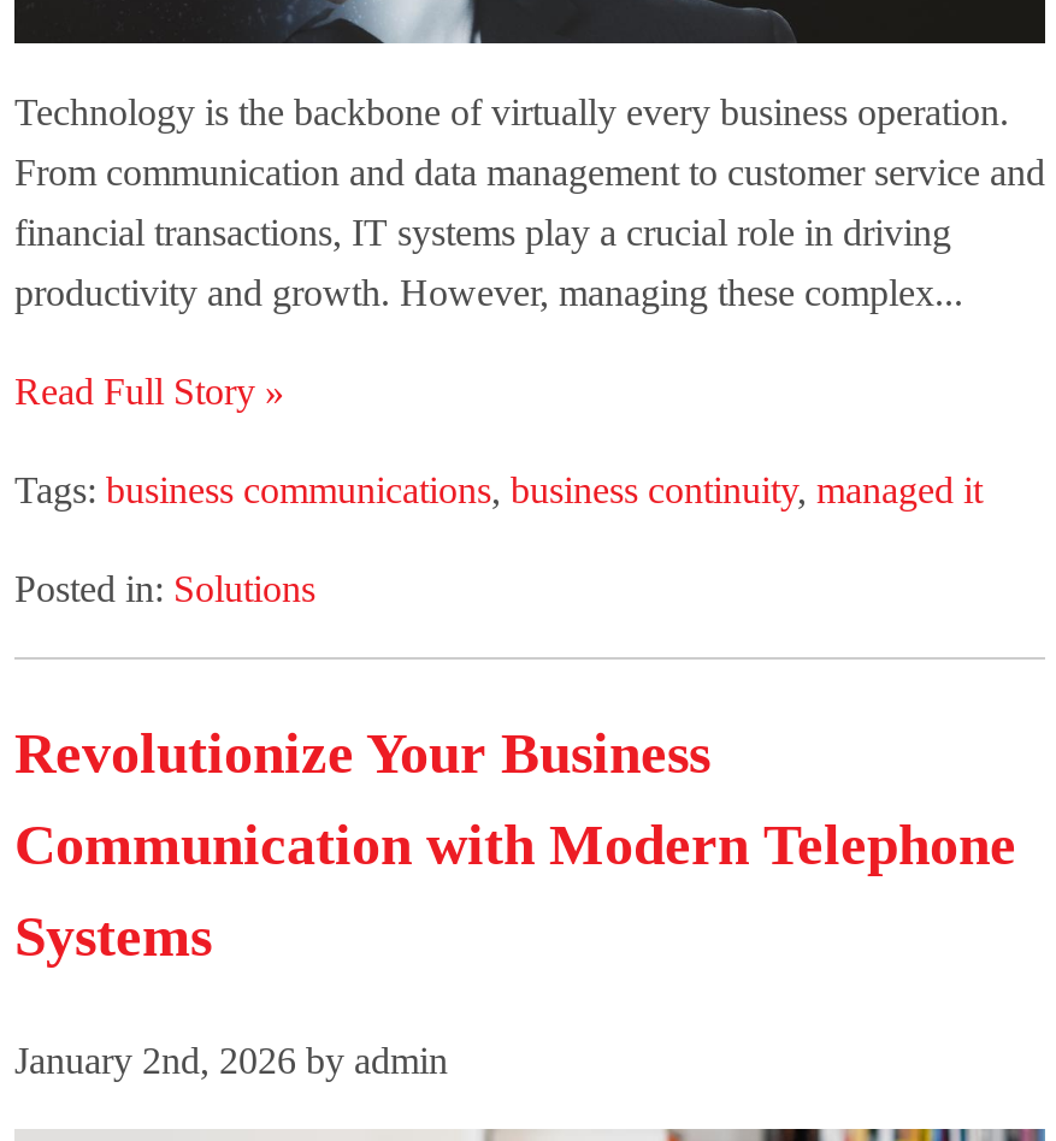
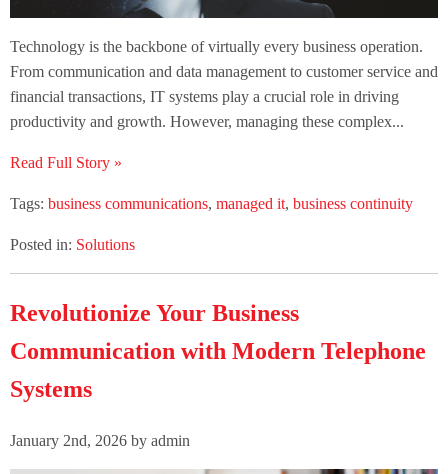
- Tags: business communications, business continuity, managed it
+ Tags: business communications, managed it, business continuity
